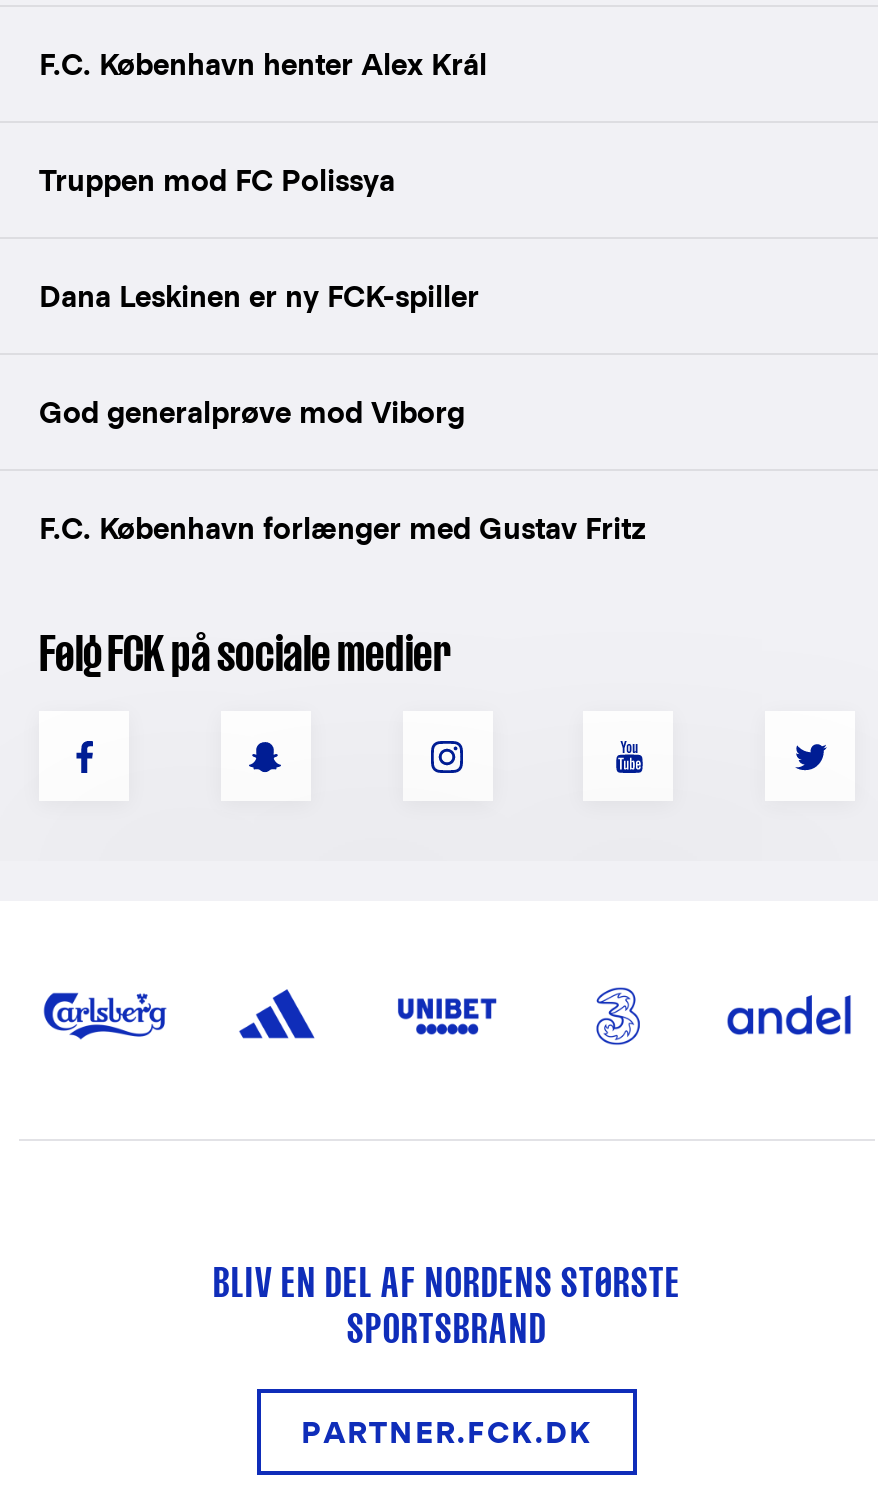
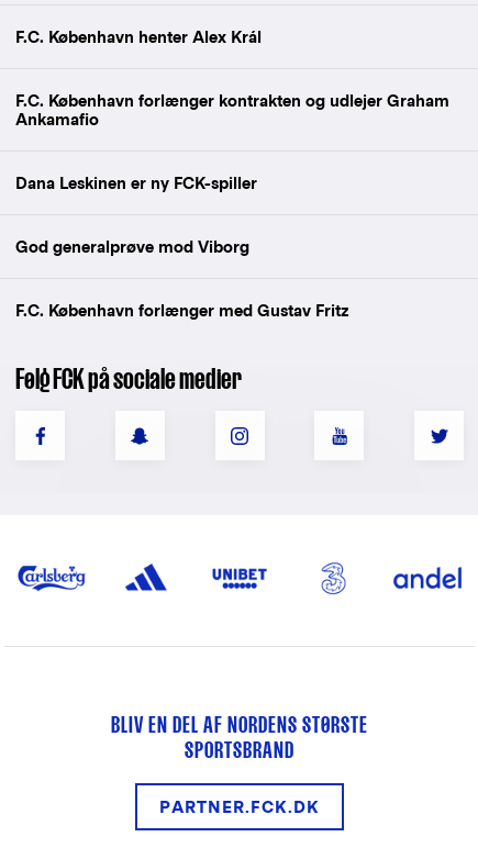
- Truppen mod FC Polissya
+ F.C. København forlænger kontrakten og udlejer Graham
+ Ankamafio
